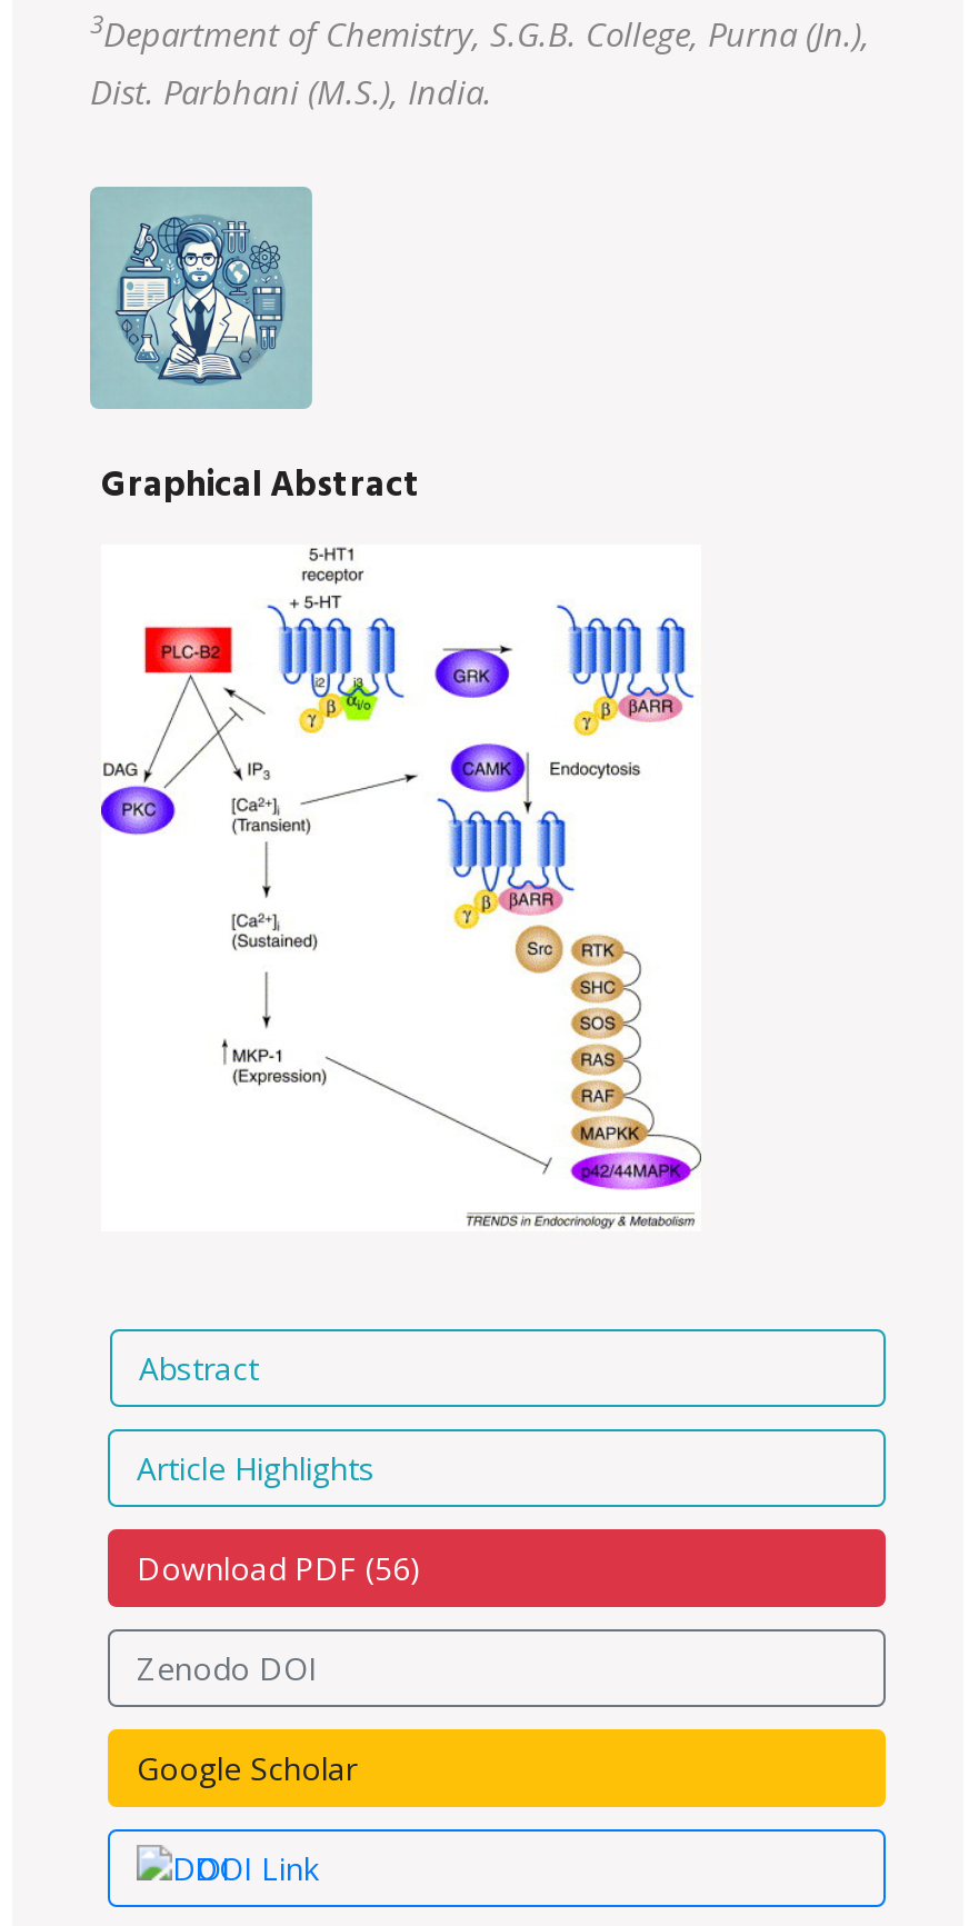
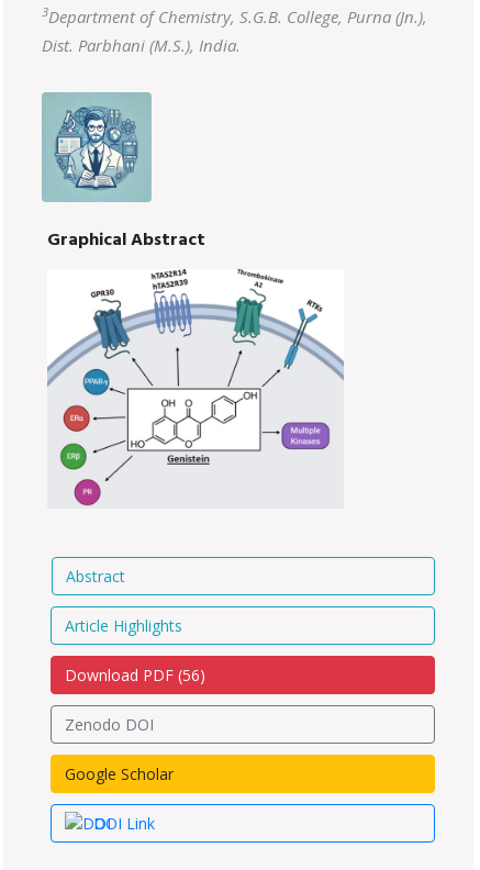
- [image]
+ [image]
